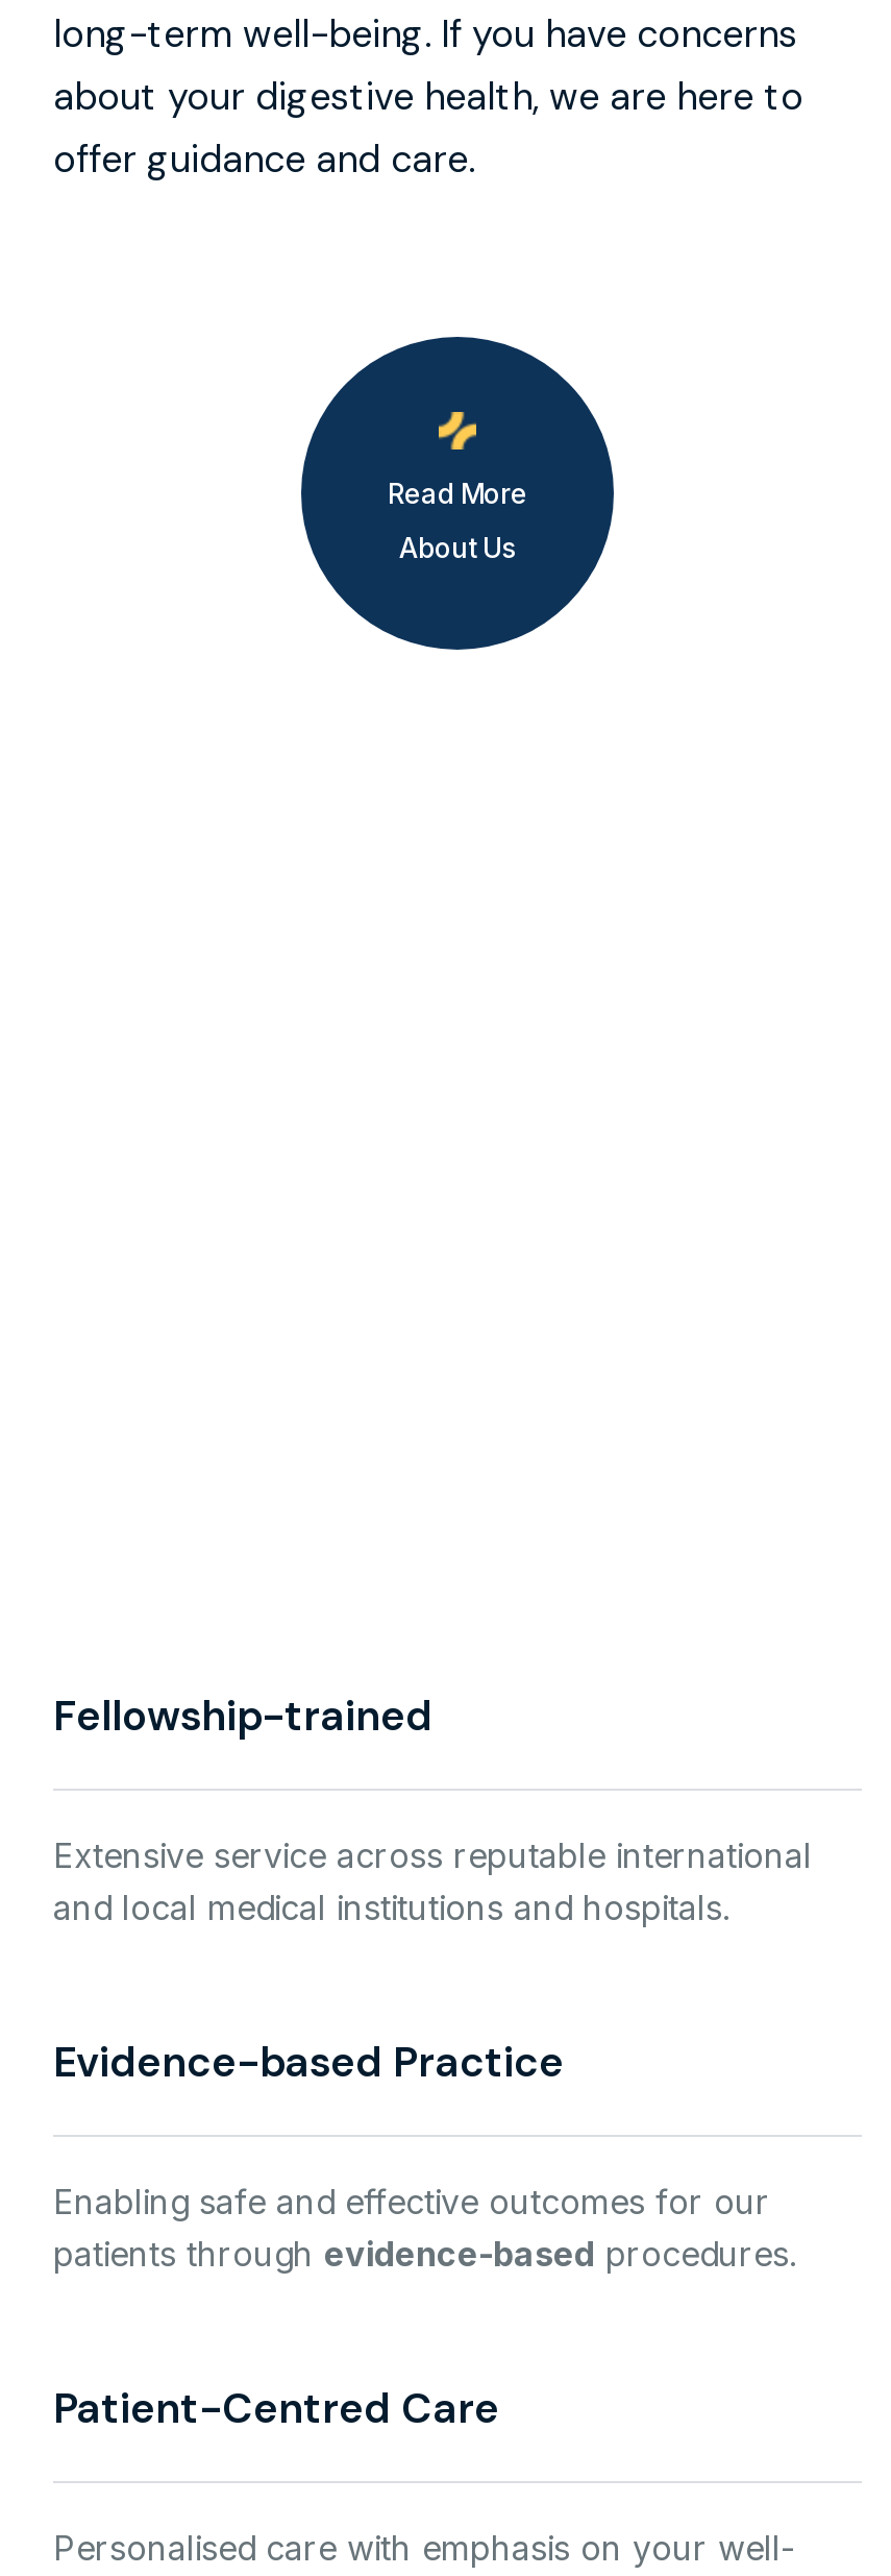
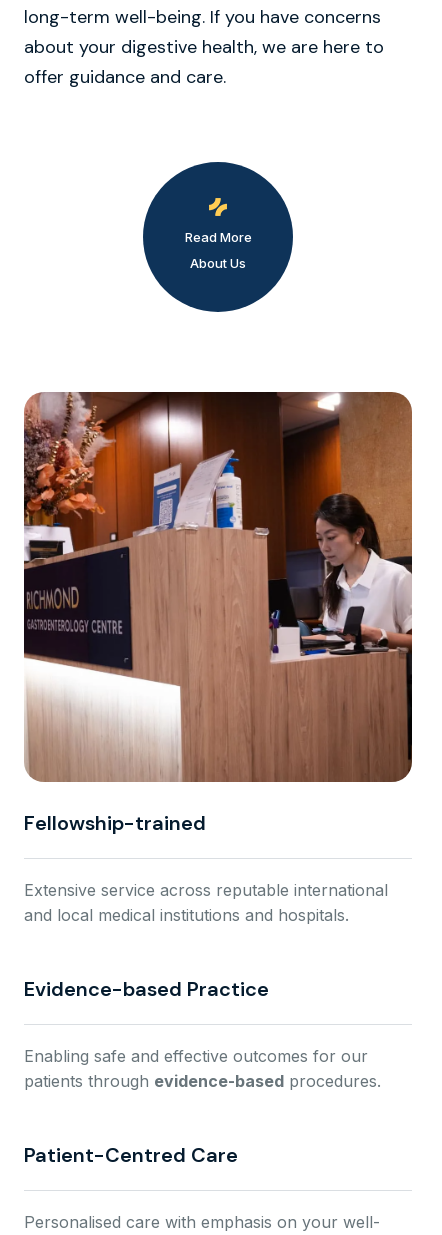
+ [image]
